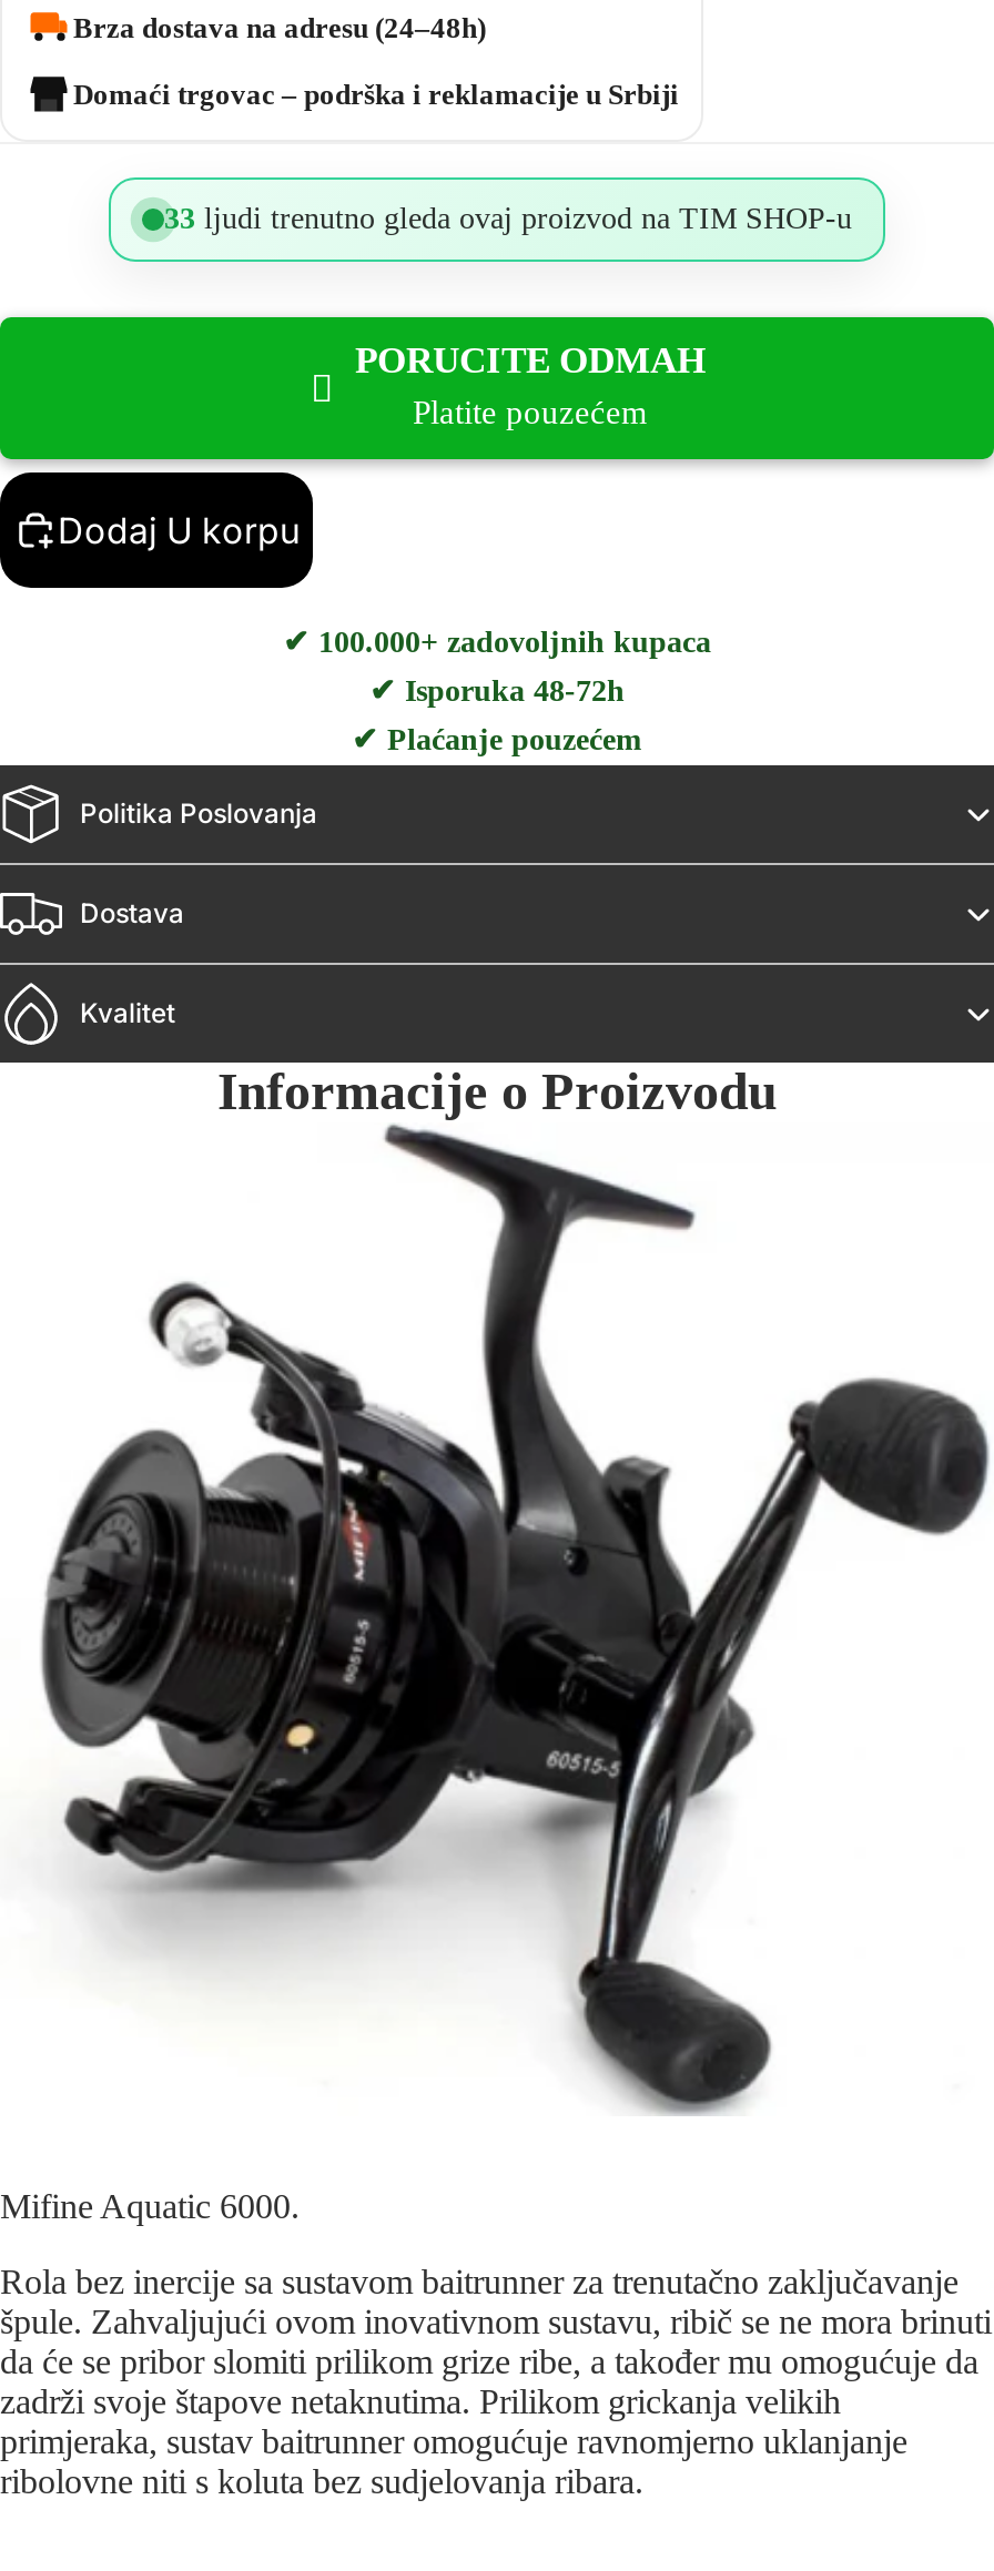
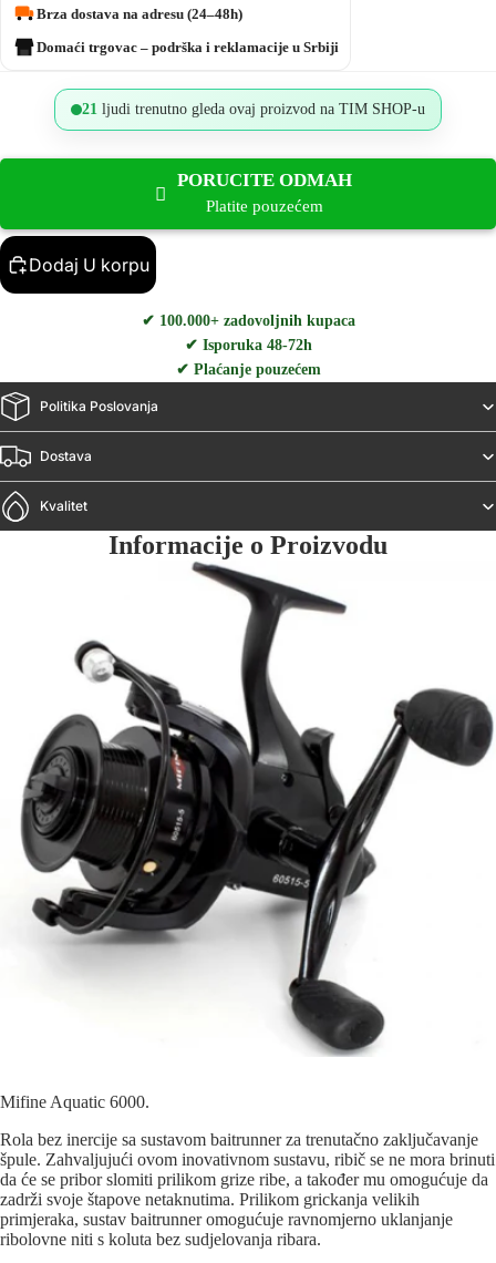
- 33 ljudi trenutno gleda ovaj proizvod na TIM SHOP-u
+ 21 ljudi trenutno gleda ovaj proizvod na TIM SHOP-u
